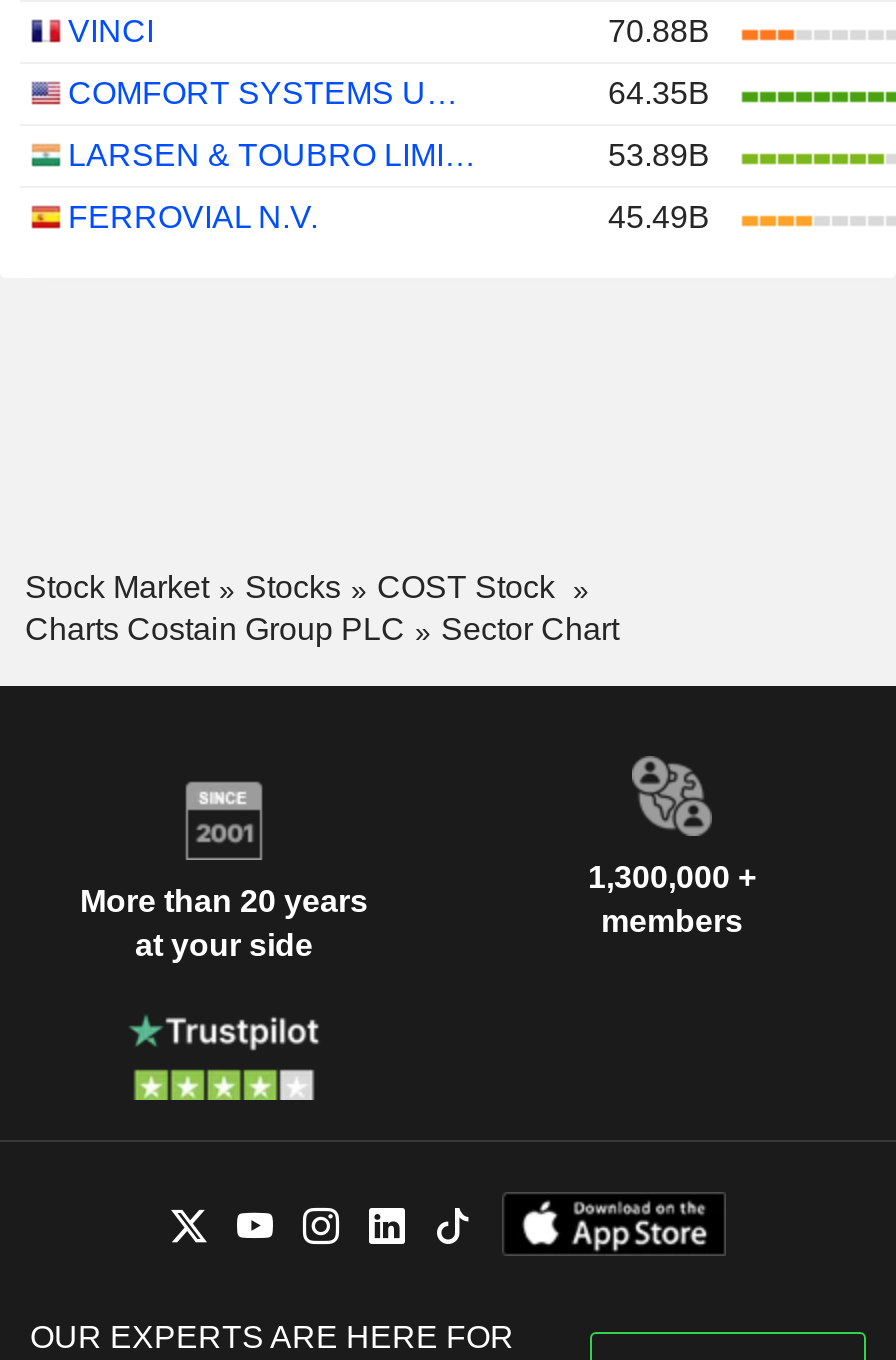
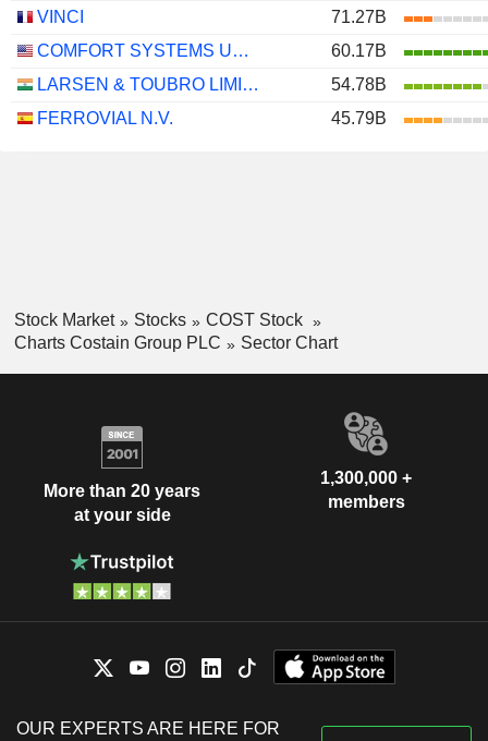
- 70.88B
+ 71.27B

- 64.35B
+ 60.17B

- 53.89B
+ 54.78B

- 45.49B
+ 45.79B
